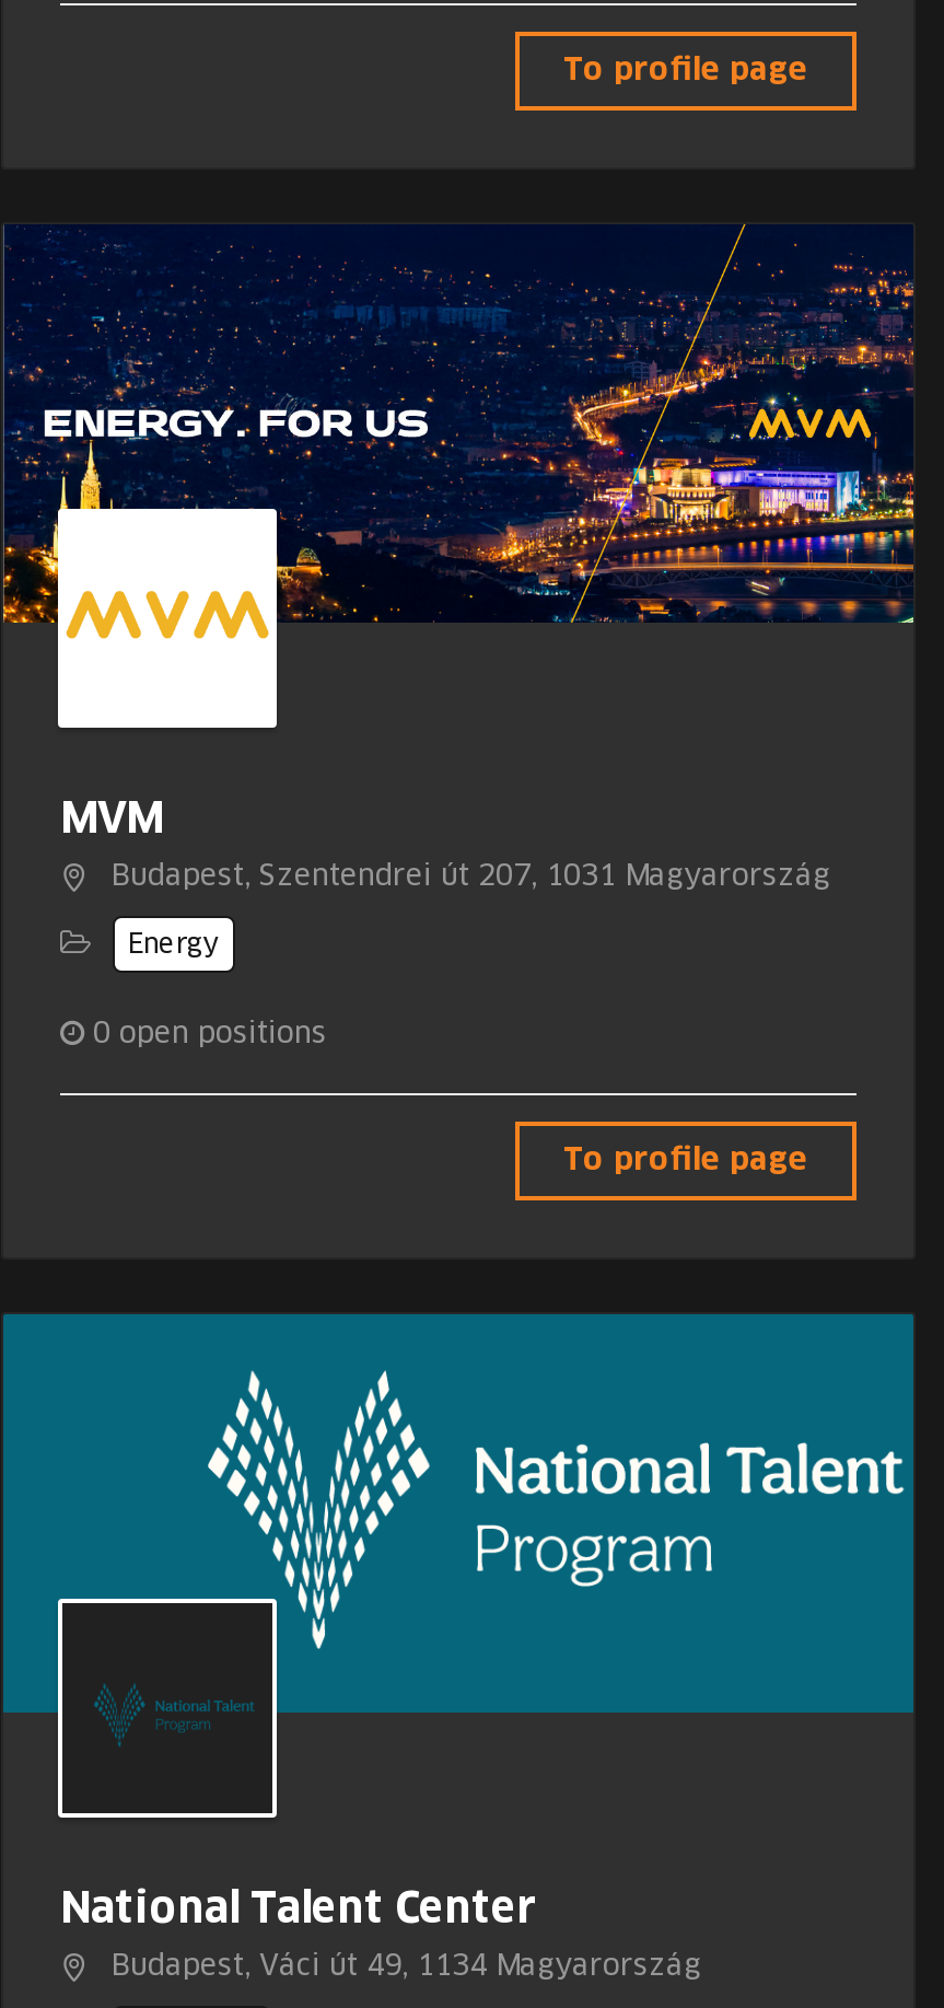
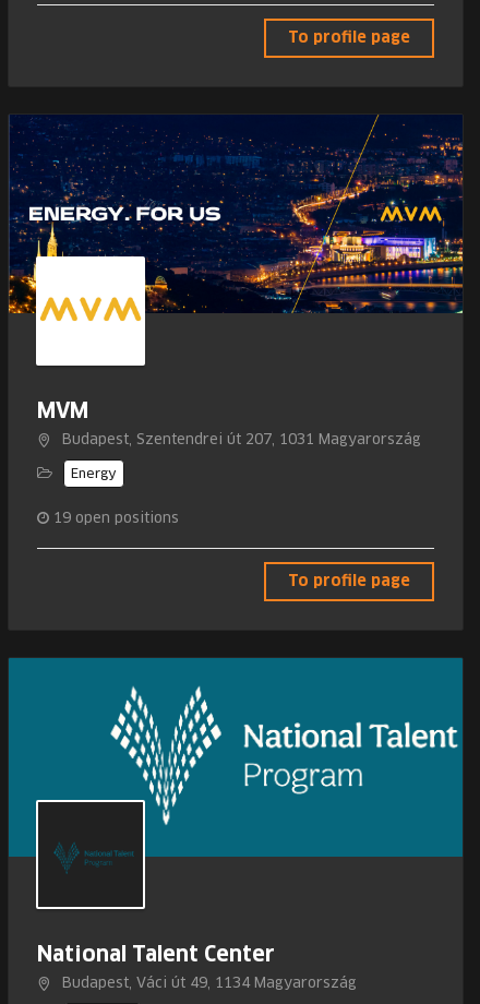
- 0 open positions
+ 19 open positions
